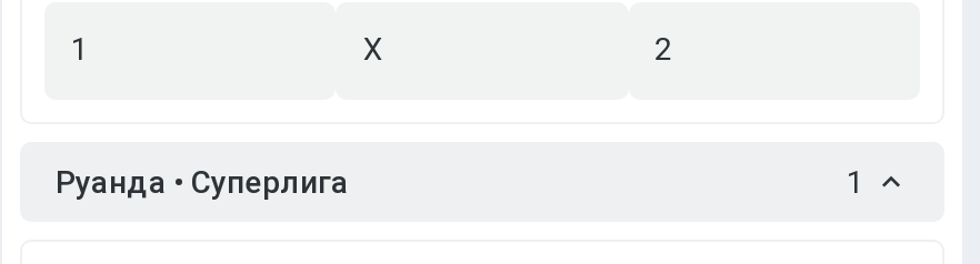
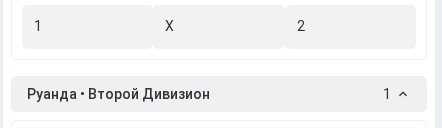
- Руанда • Суперлига
+ Руанда • Второй Дивизион
